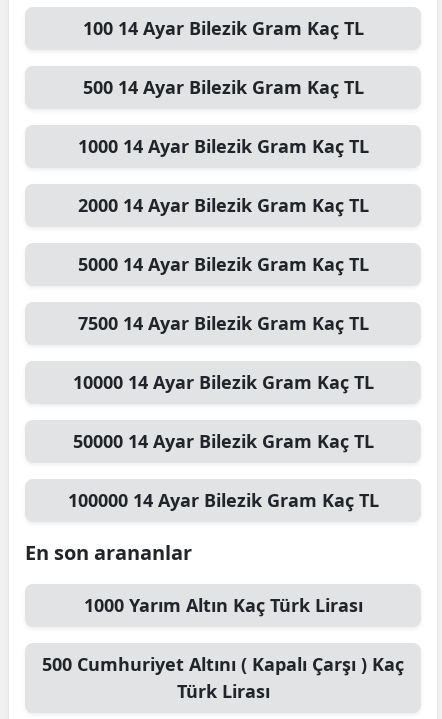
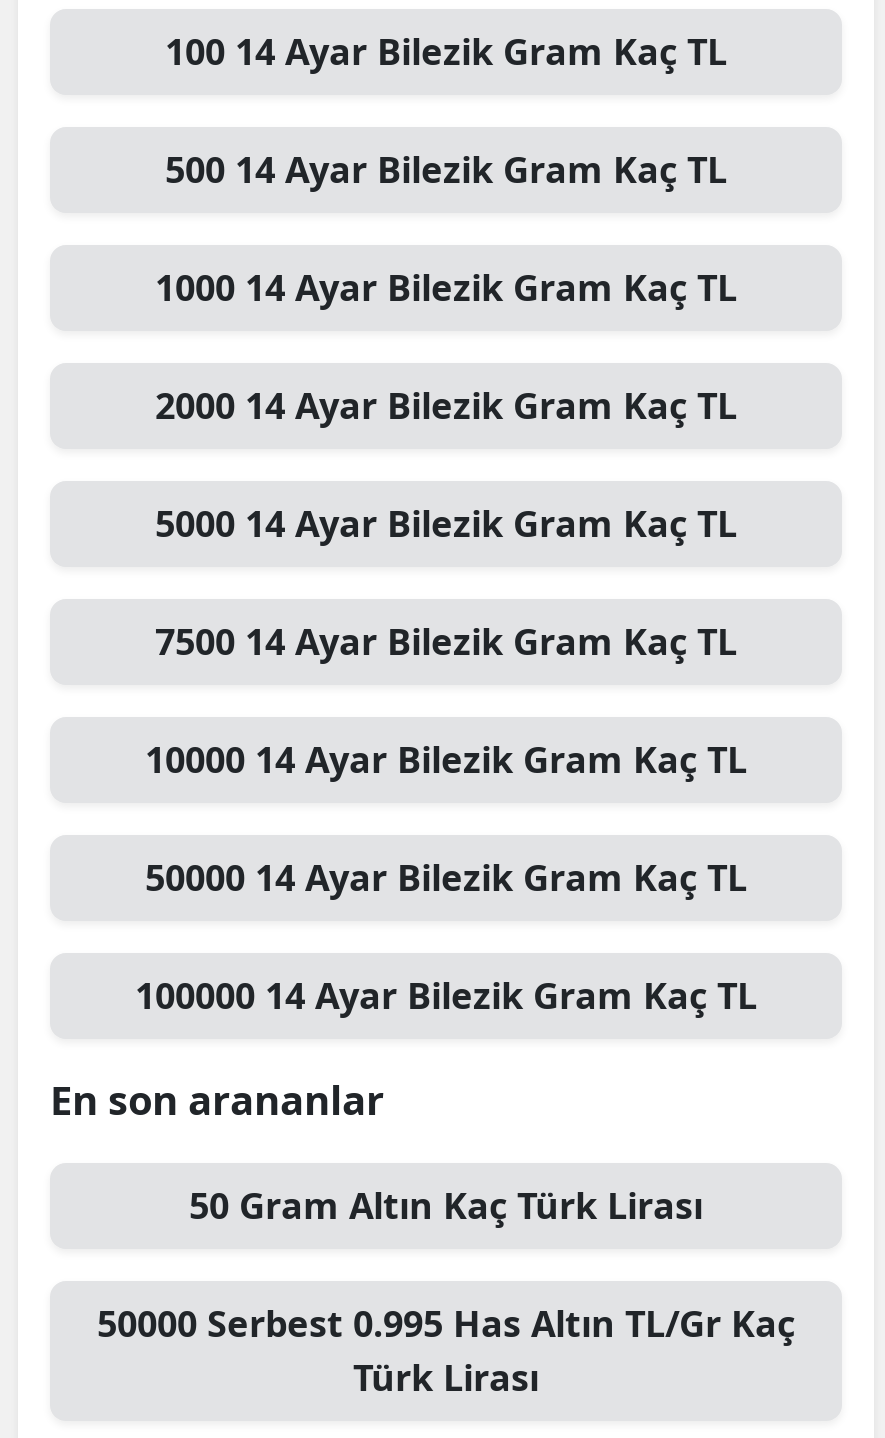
- 1000 Yarım Altın Kaç Türk Lirası
+ 50 Gram Altın Kaç Türk Lirası

- 500 Cumhuriyet Altını ( Kapalı Çarşı ) Kaç
+ 50000 Serbest 0.995 Has Altın TL/Gr Kaç
